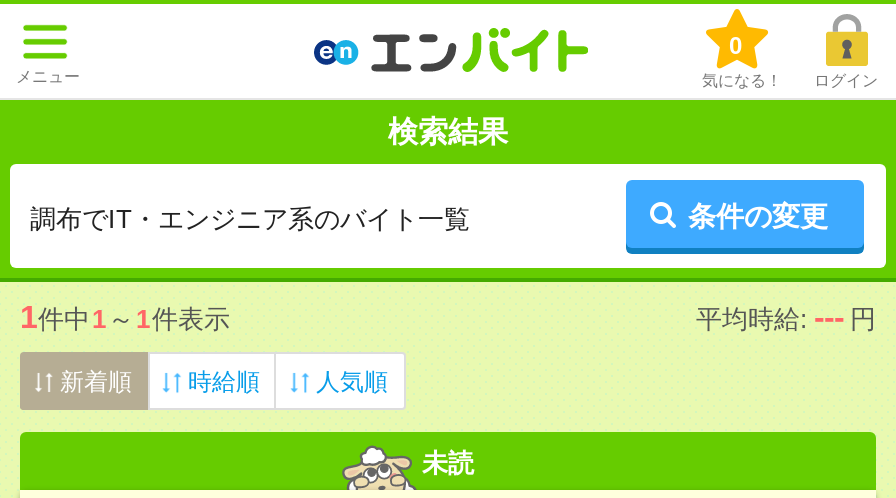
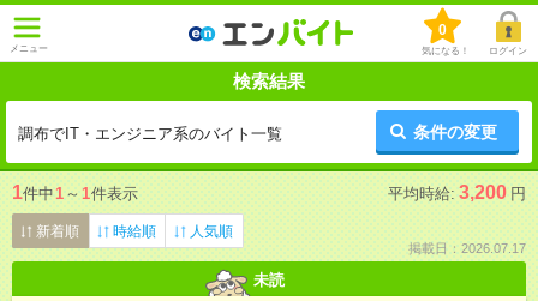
- 平均時給: --- 円
+ 平均時給: 3,200 円

+ 掲載日：2026.07.17
